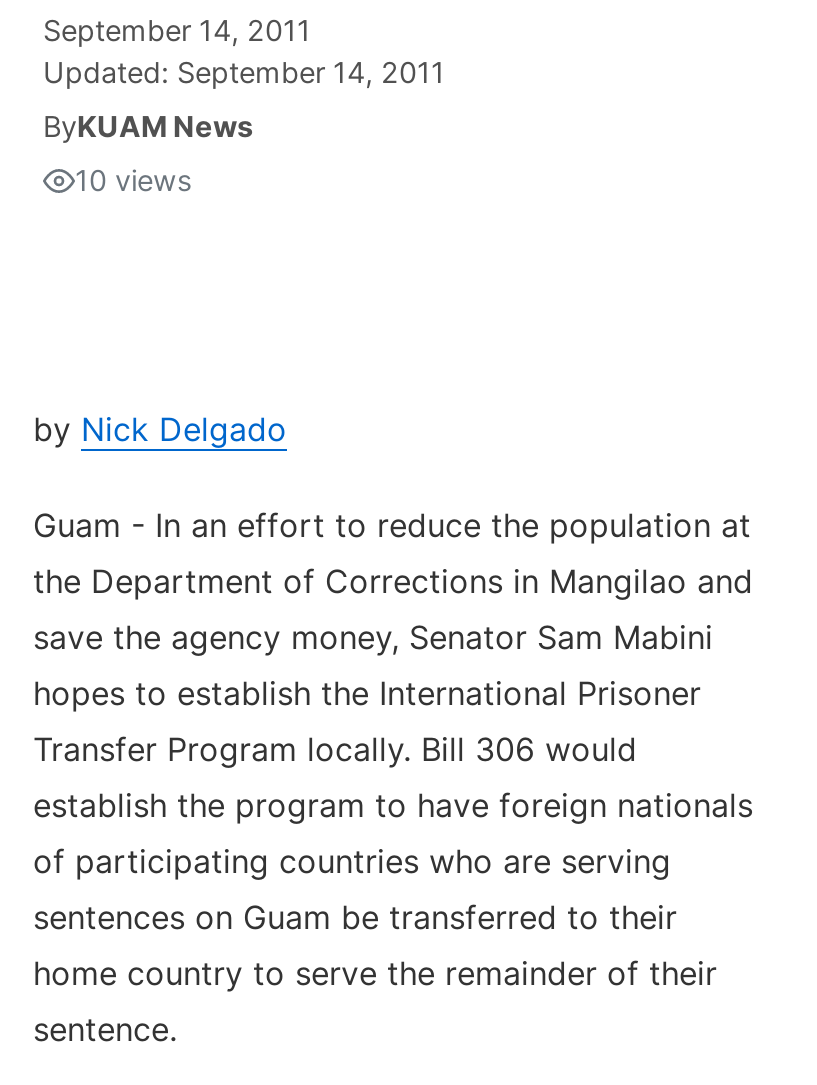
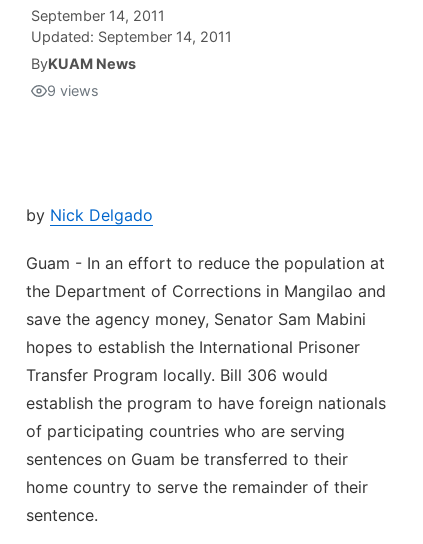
- 10 views
+ 9 views
